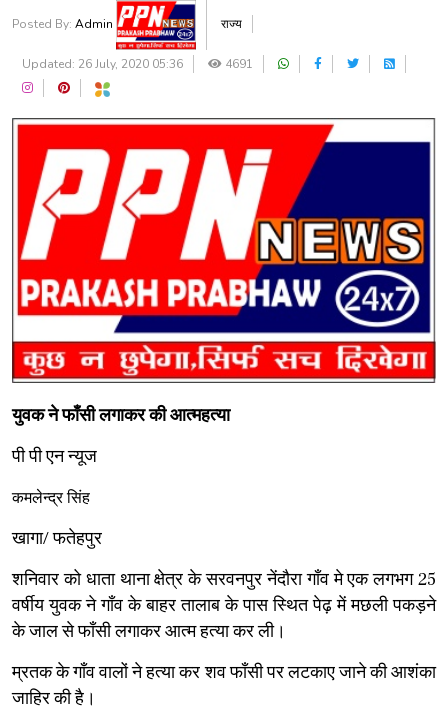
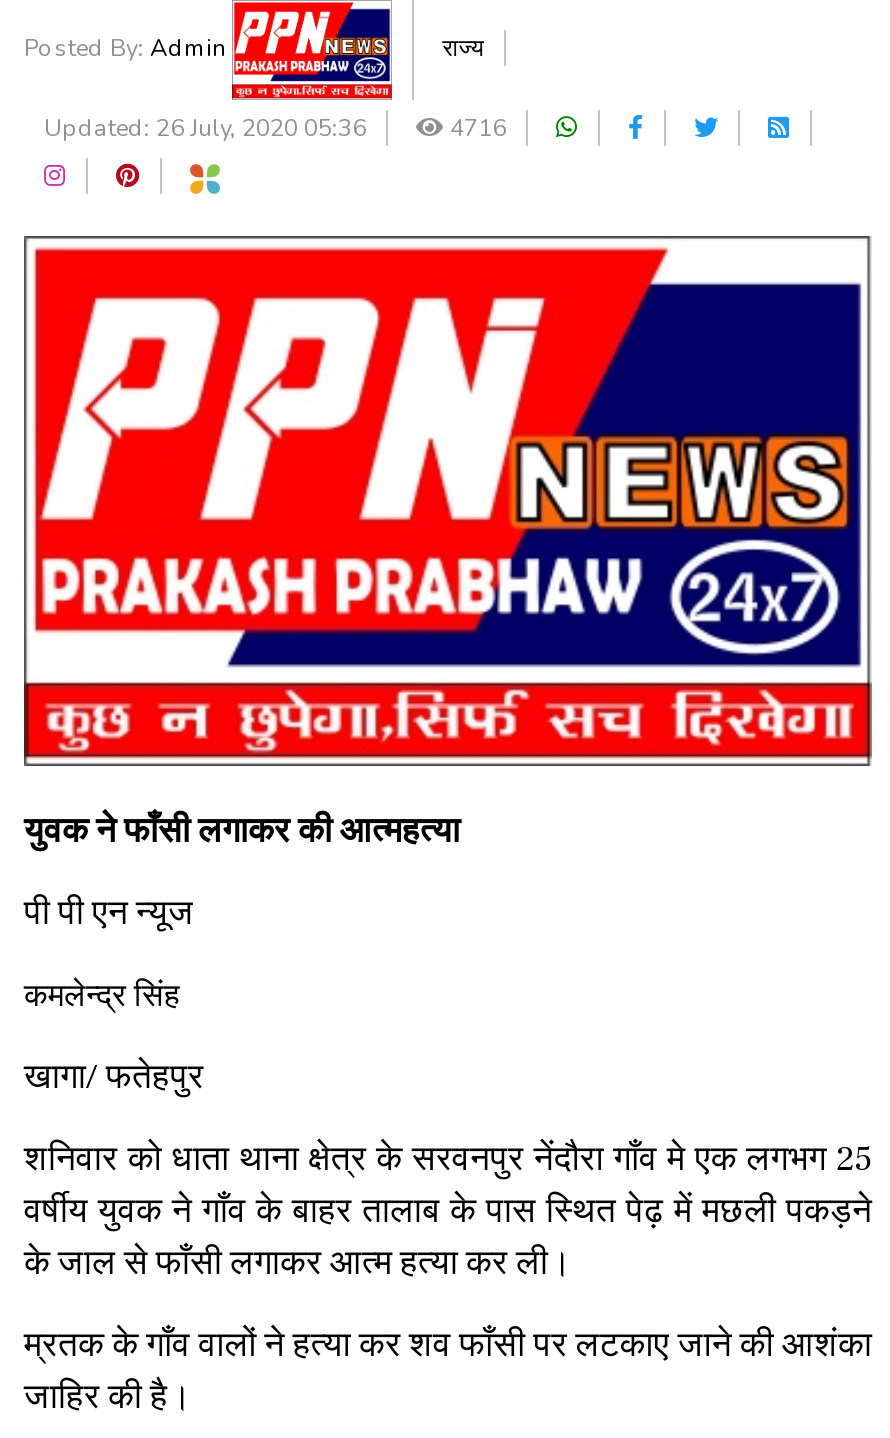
- 4691
+ 4716
